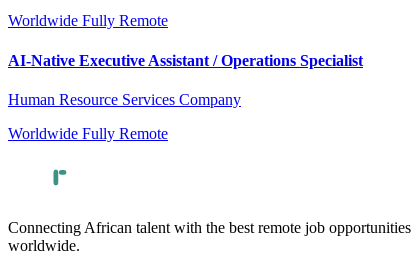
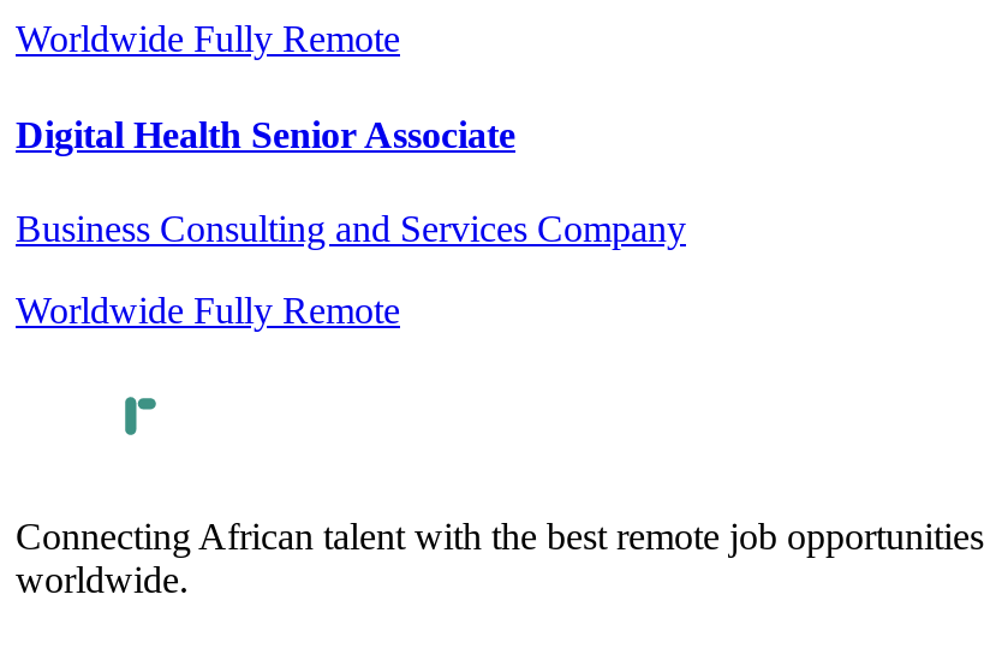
- AI-Native Executive Assistant / Operations Specialist
+ Digital Health Senior Associate

- Human Resource Services Company
+ Business Consulting and Services Company
